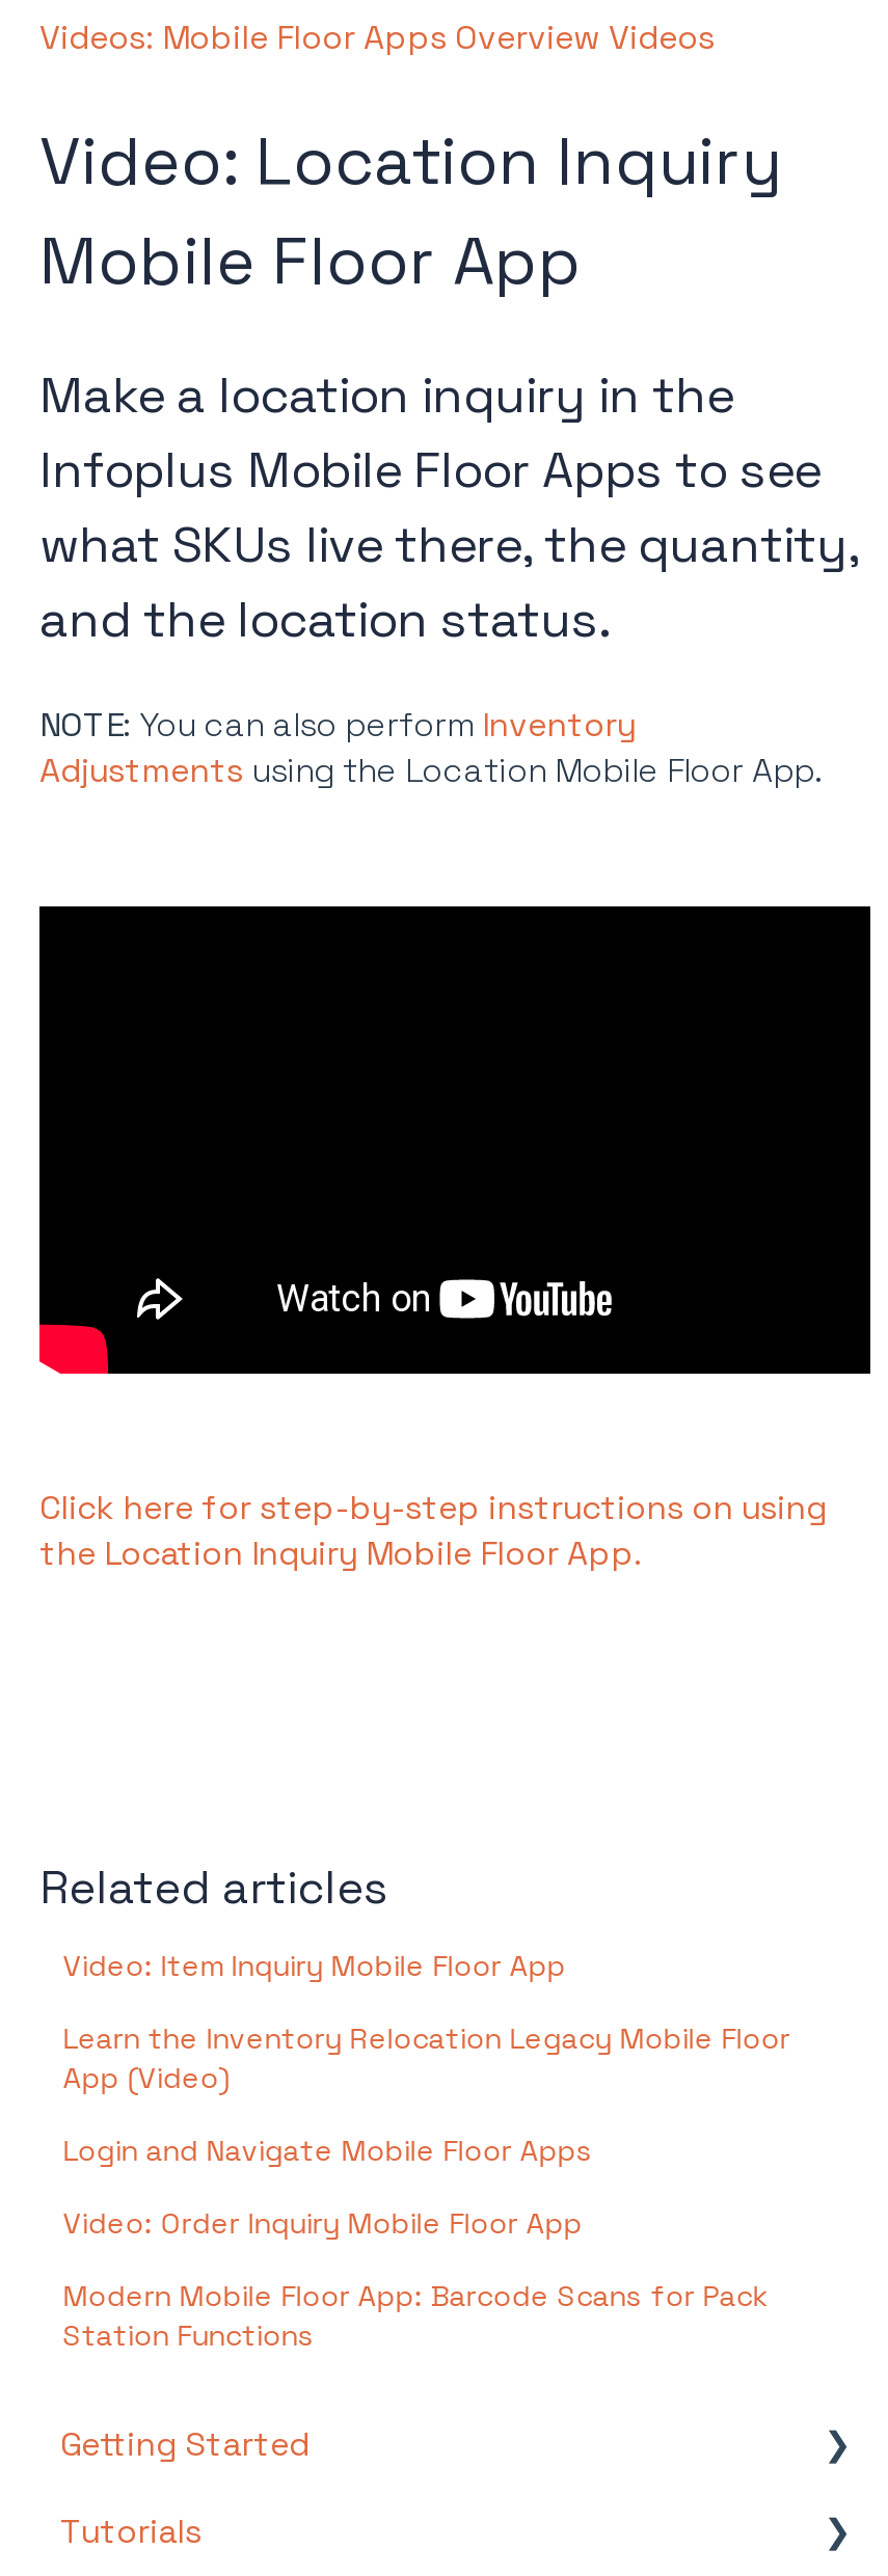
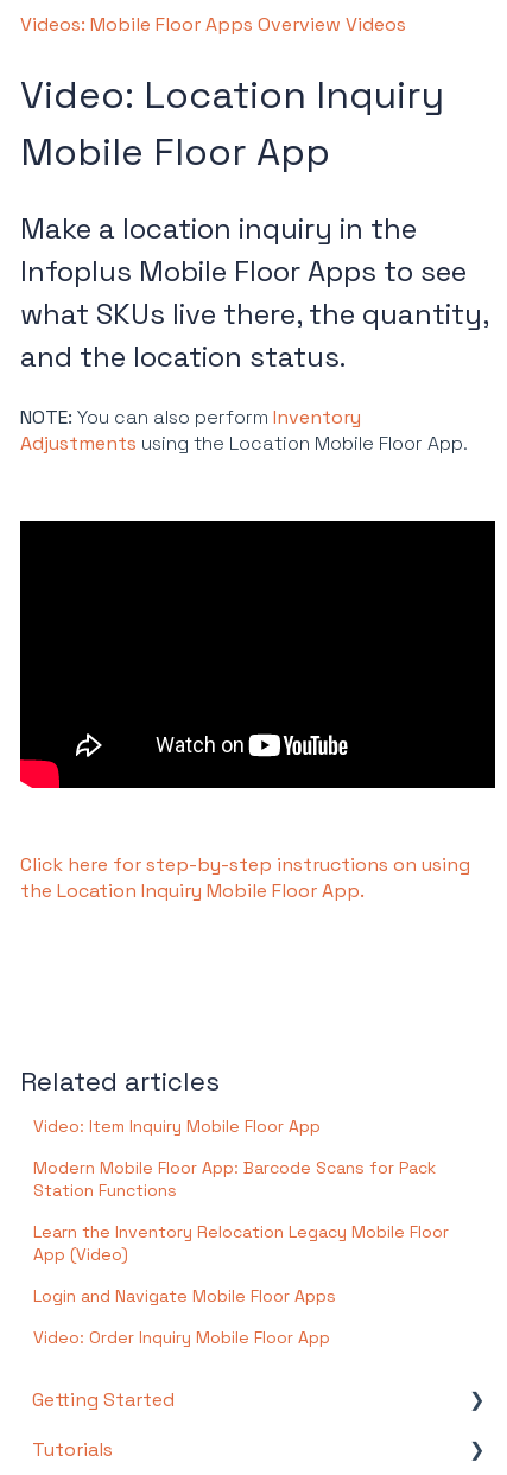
moved down: Learn the Inventory Relocation Legacy Mobile Floor | App (Video) | Login and Navigate Mobile Floor Apps | Video: Order Inquiry Mobile Floor App

moved up: Modern Mobile Floor App: Barcode Scans for Pack | Station Functions
